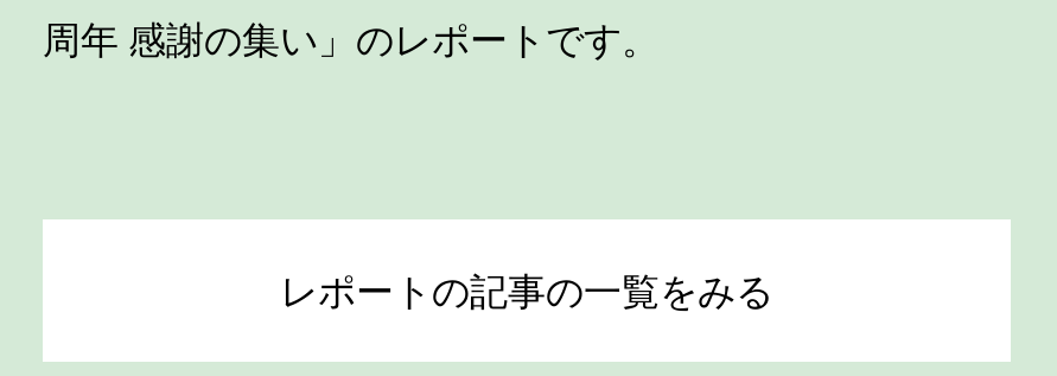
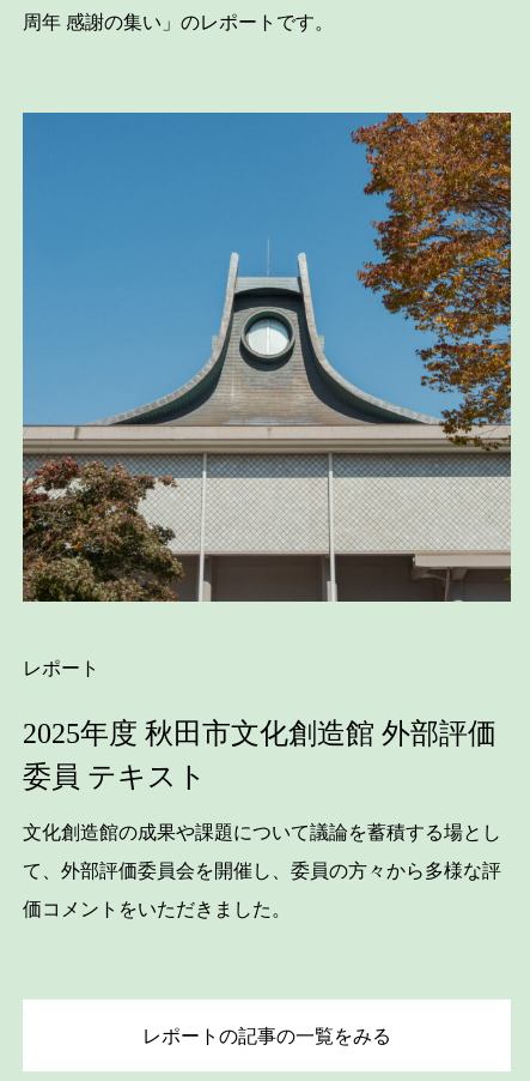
+ [image]

+ レポート
+ 2025年度 秋田市文化創造館 外部評価
+ 委員 テキスト
+ 文化創造館の成果や課題について議論を蓄積する場とし
+ て、外部評価委員会を開催し、委員の方々から多様な評
+ 価コメントをいただきました。
